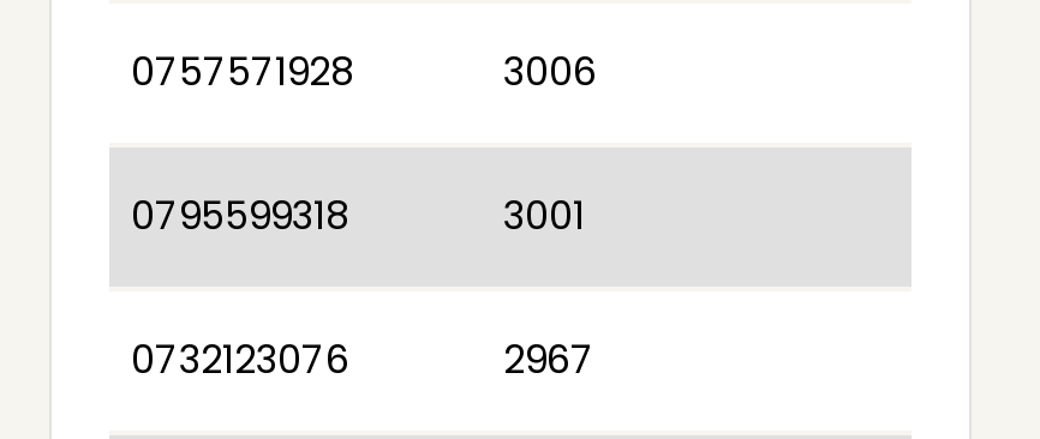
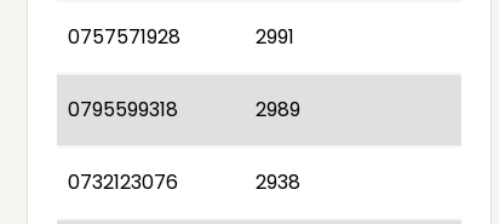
- 3006
+ 2991

- 3001
+ 2989

- 2967
+ 2938
